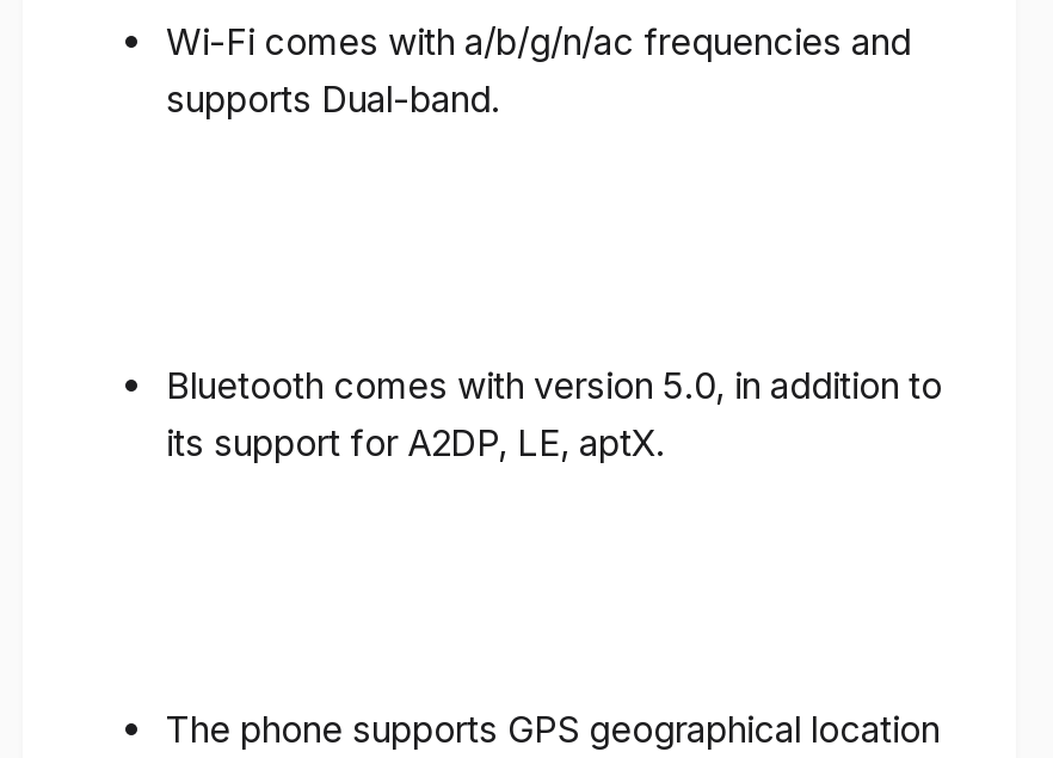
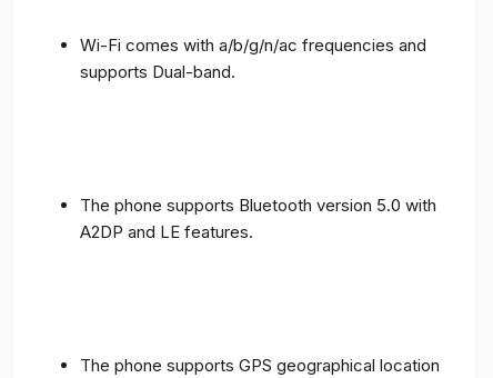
- Bluetooth comes with version 5.0, in addition to
- its support for A2DP, LE, aptX.
+ The phone supports Bluetooth version 5.0 with
+ A2DP and LE features.
